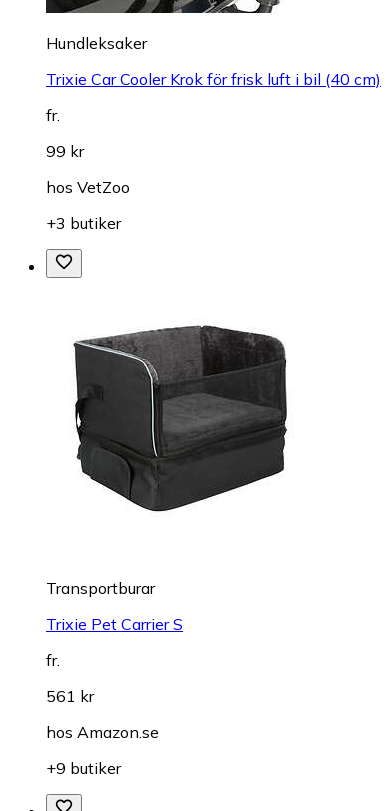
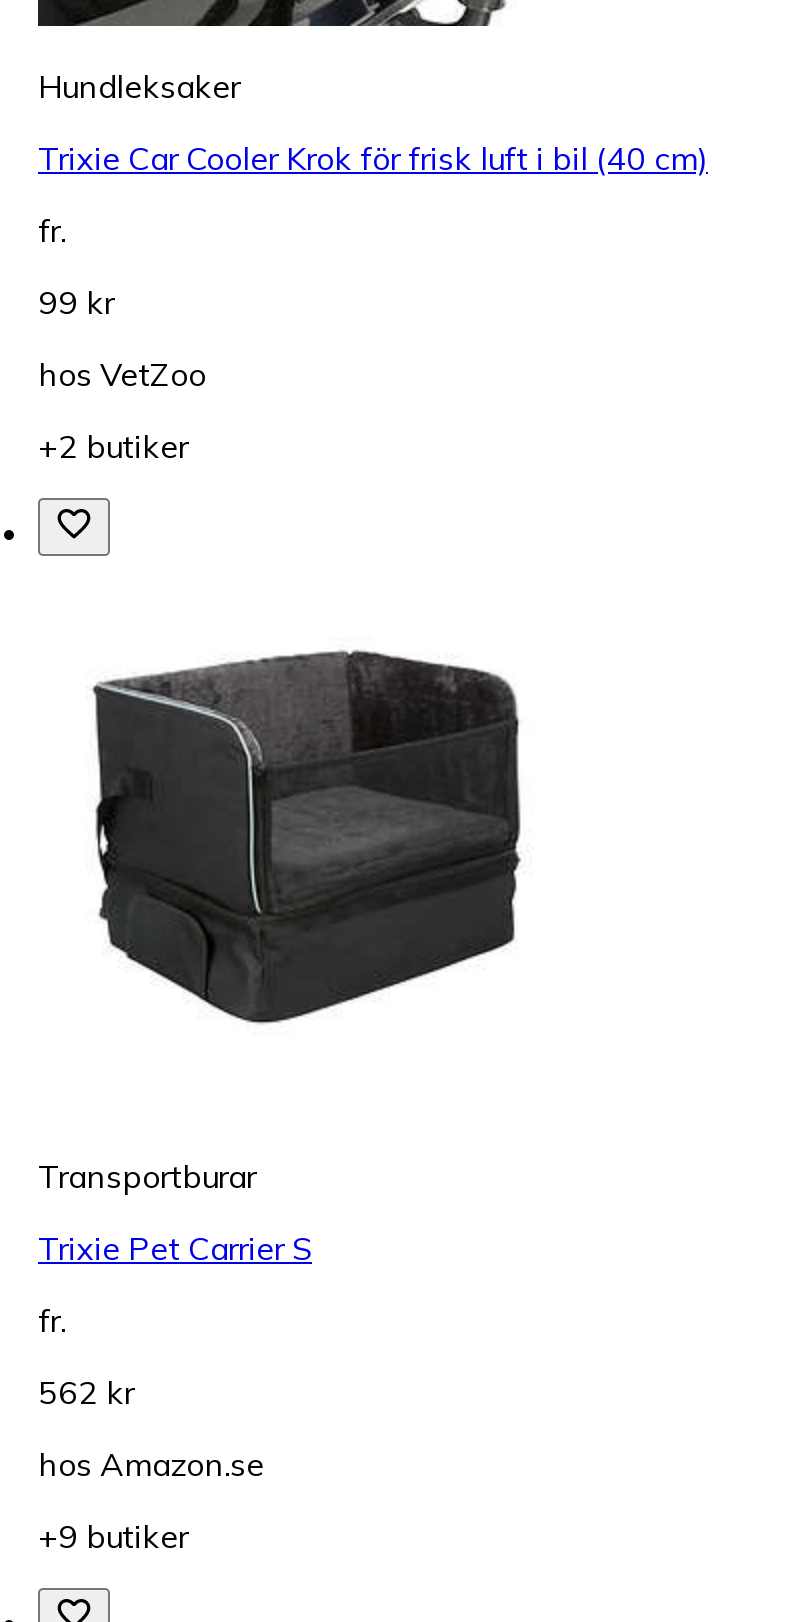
- +3 butiker
+ +2 butiker

- 561 kr
+ 562 kr
